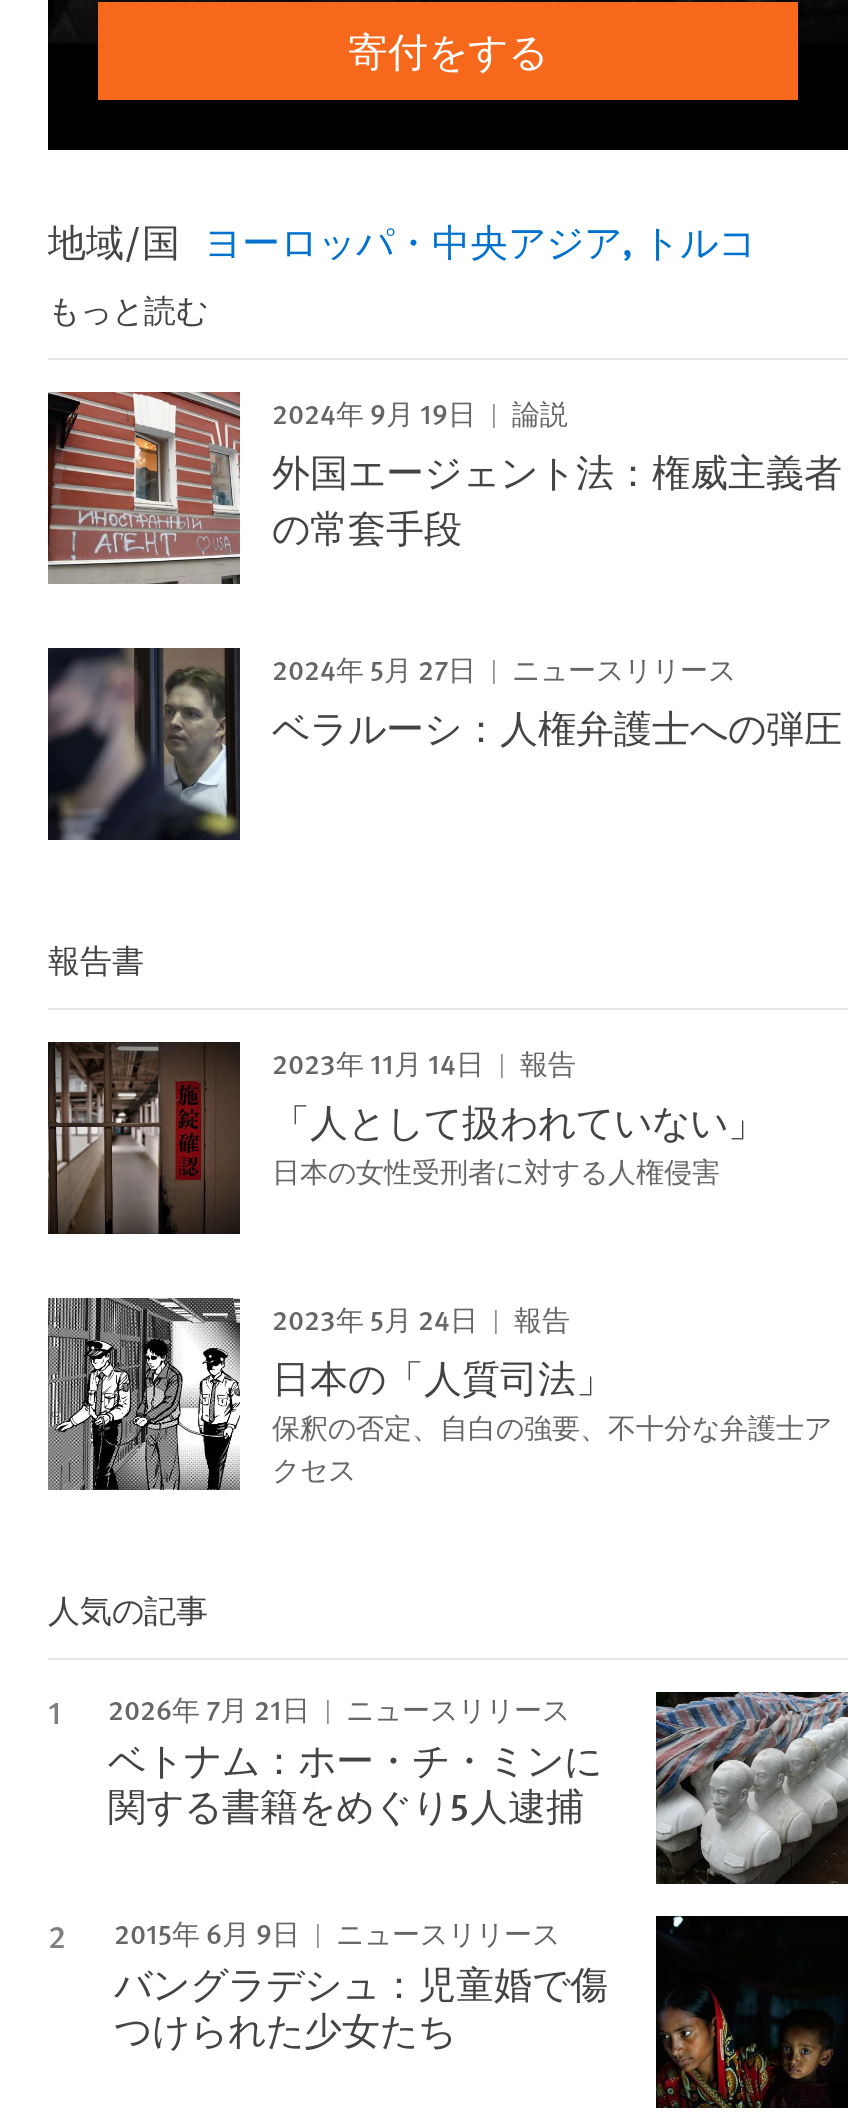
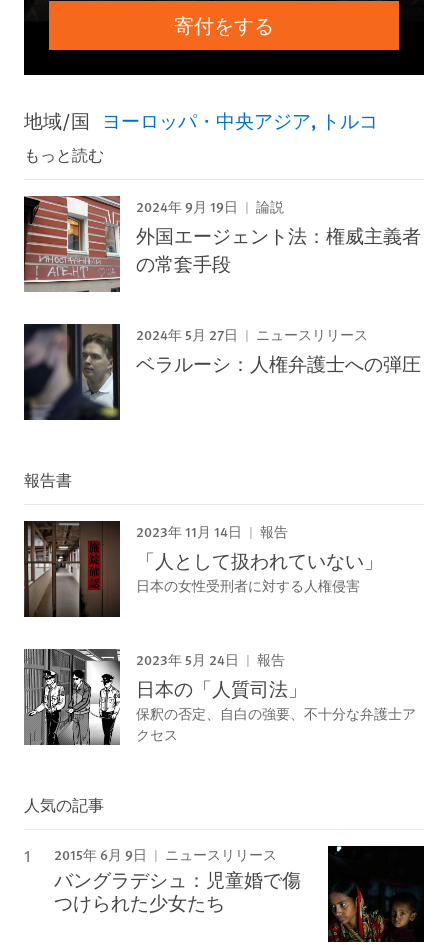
- [image]
- 2026年 7月 21日
- ニュースリリース
- ベトナム：ホー・チ・ミンに
- 関する書籍をめぐり5人逮捕
